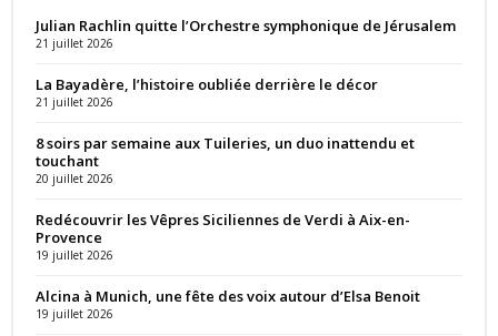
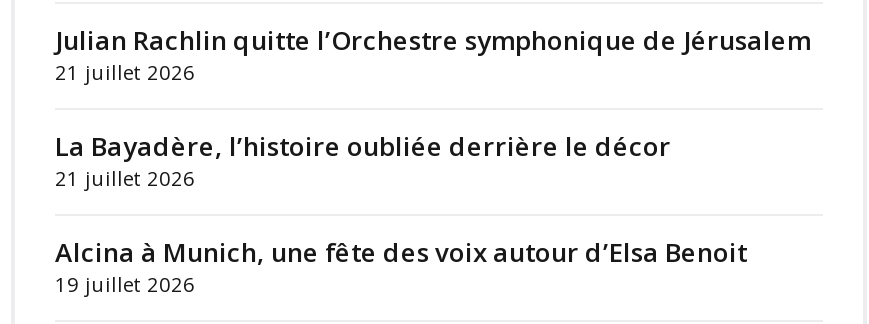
- 8 soirs par semaine aux Tuileries, un duo inattendu et
- touchant
- 20 juillet 2026
- Redécouvrir les Vêpres Siciliennes de Verdi à Aix-en-
- Provence
- 19 juillet 2026
